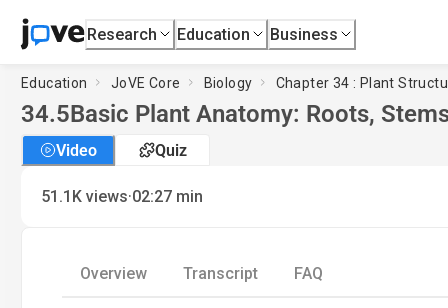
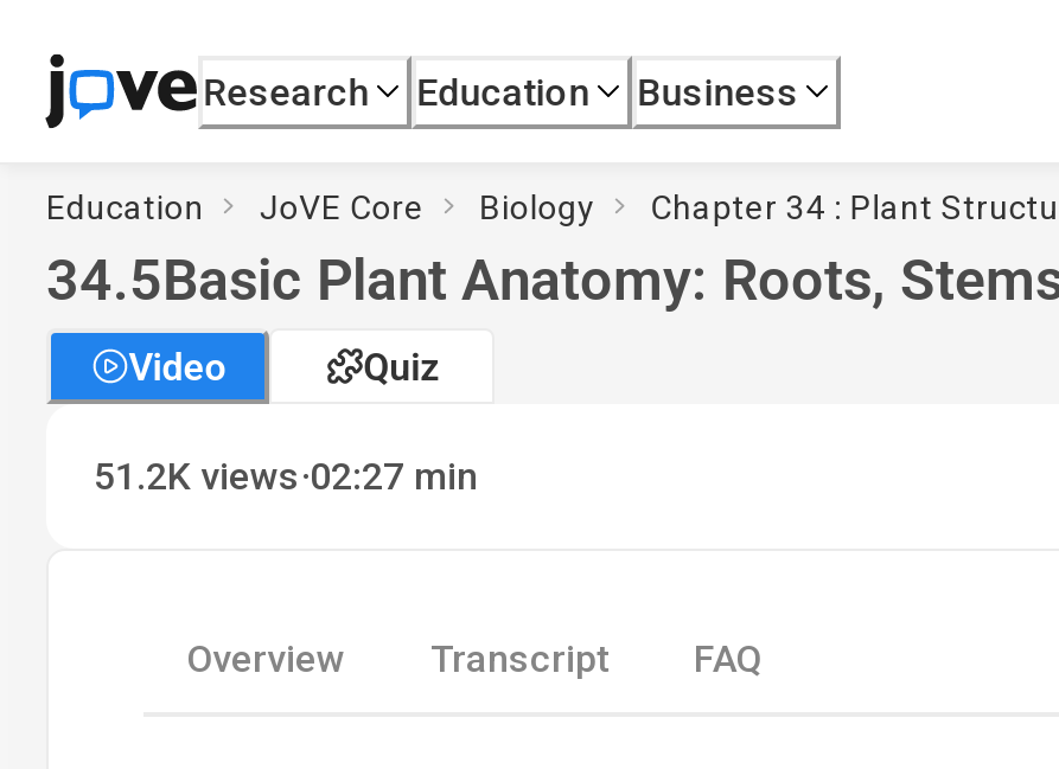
- 51.1K views·02:27 min
+ 51.2K views·02:27 min
